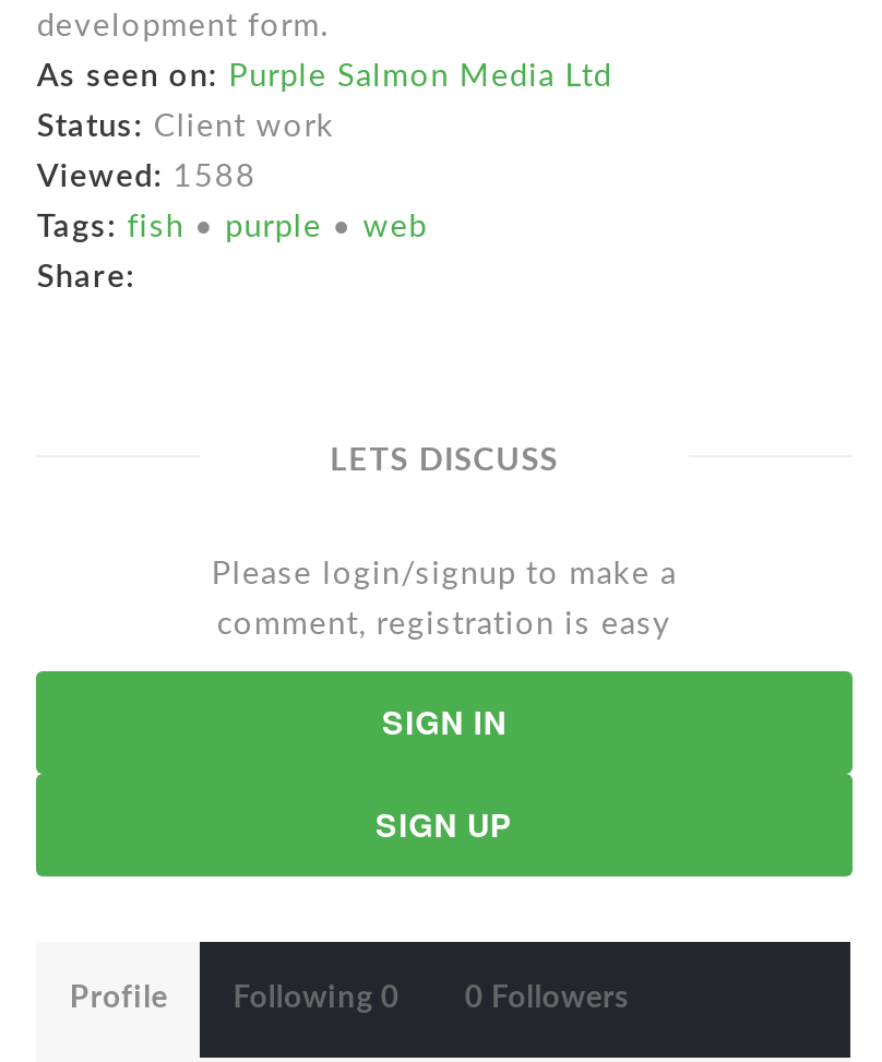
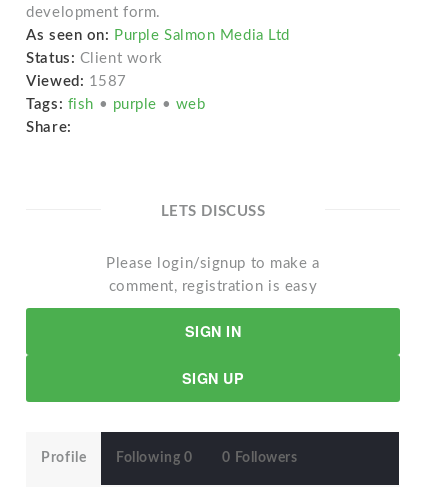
- Viewed: 1588
+ Viewed: 1587
